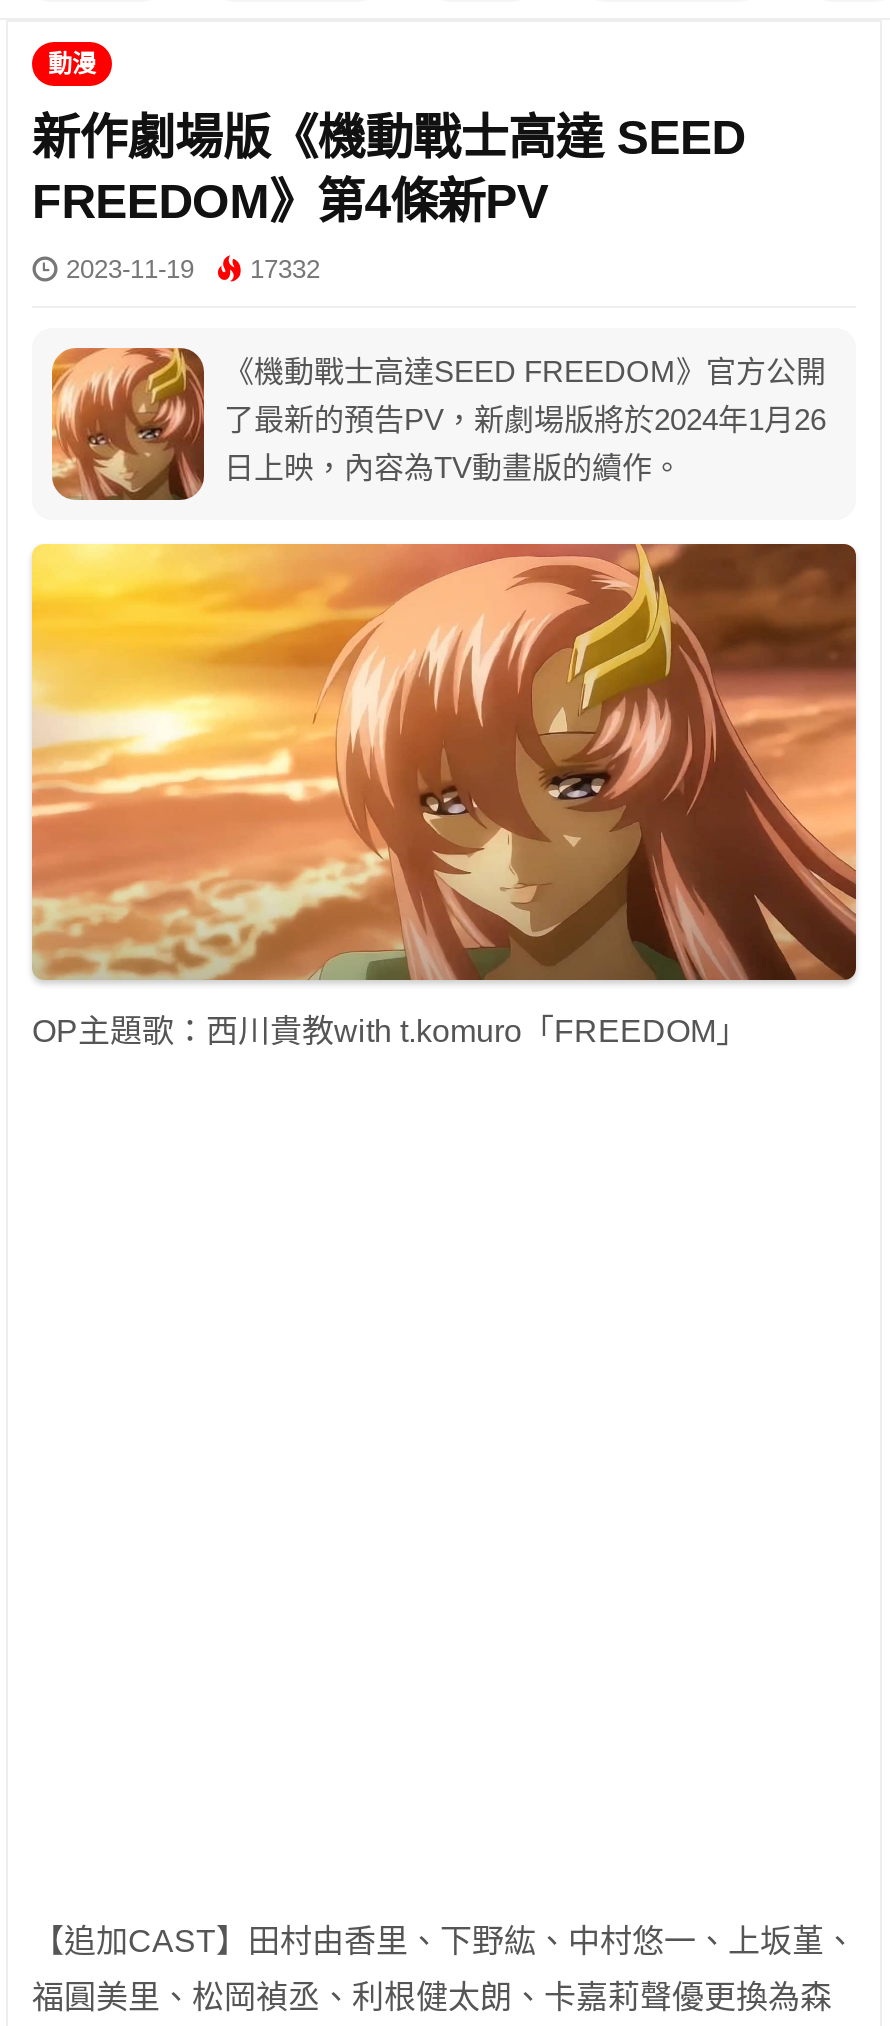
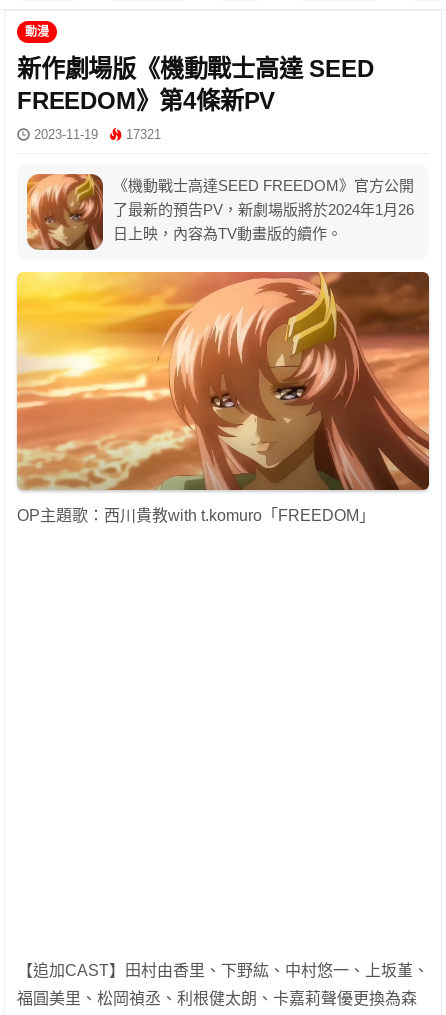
- 2023-11-19 17332
+ 2023-11-19 17321
